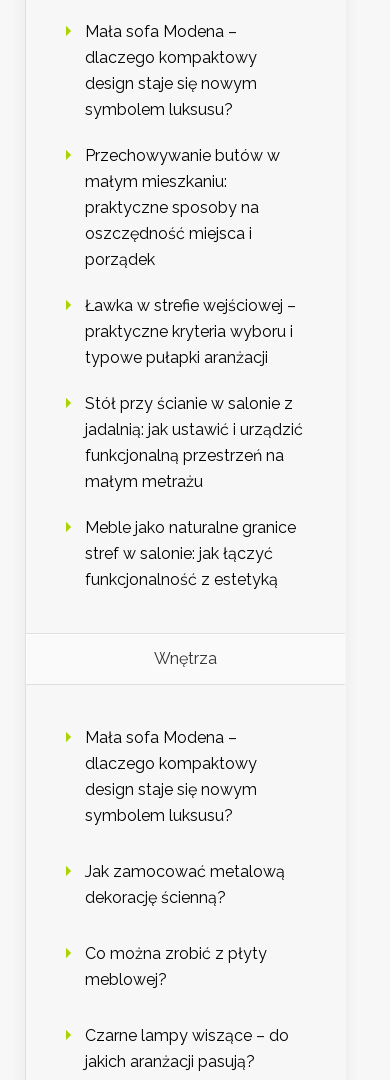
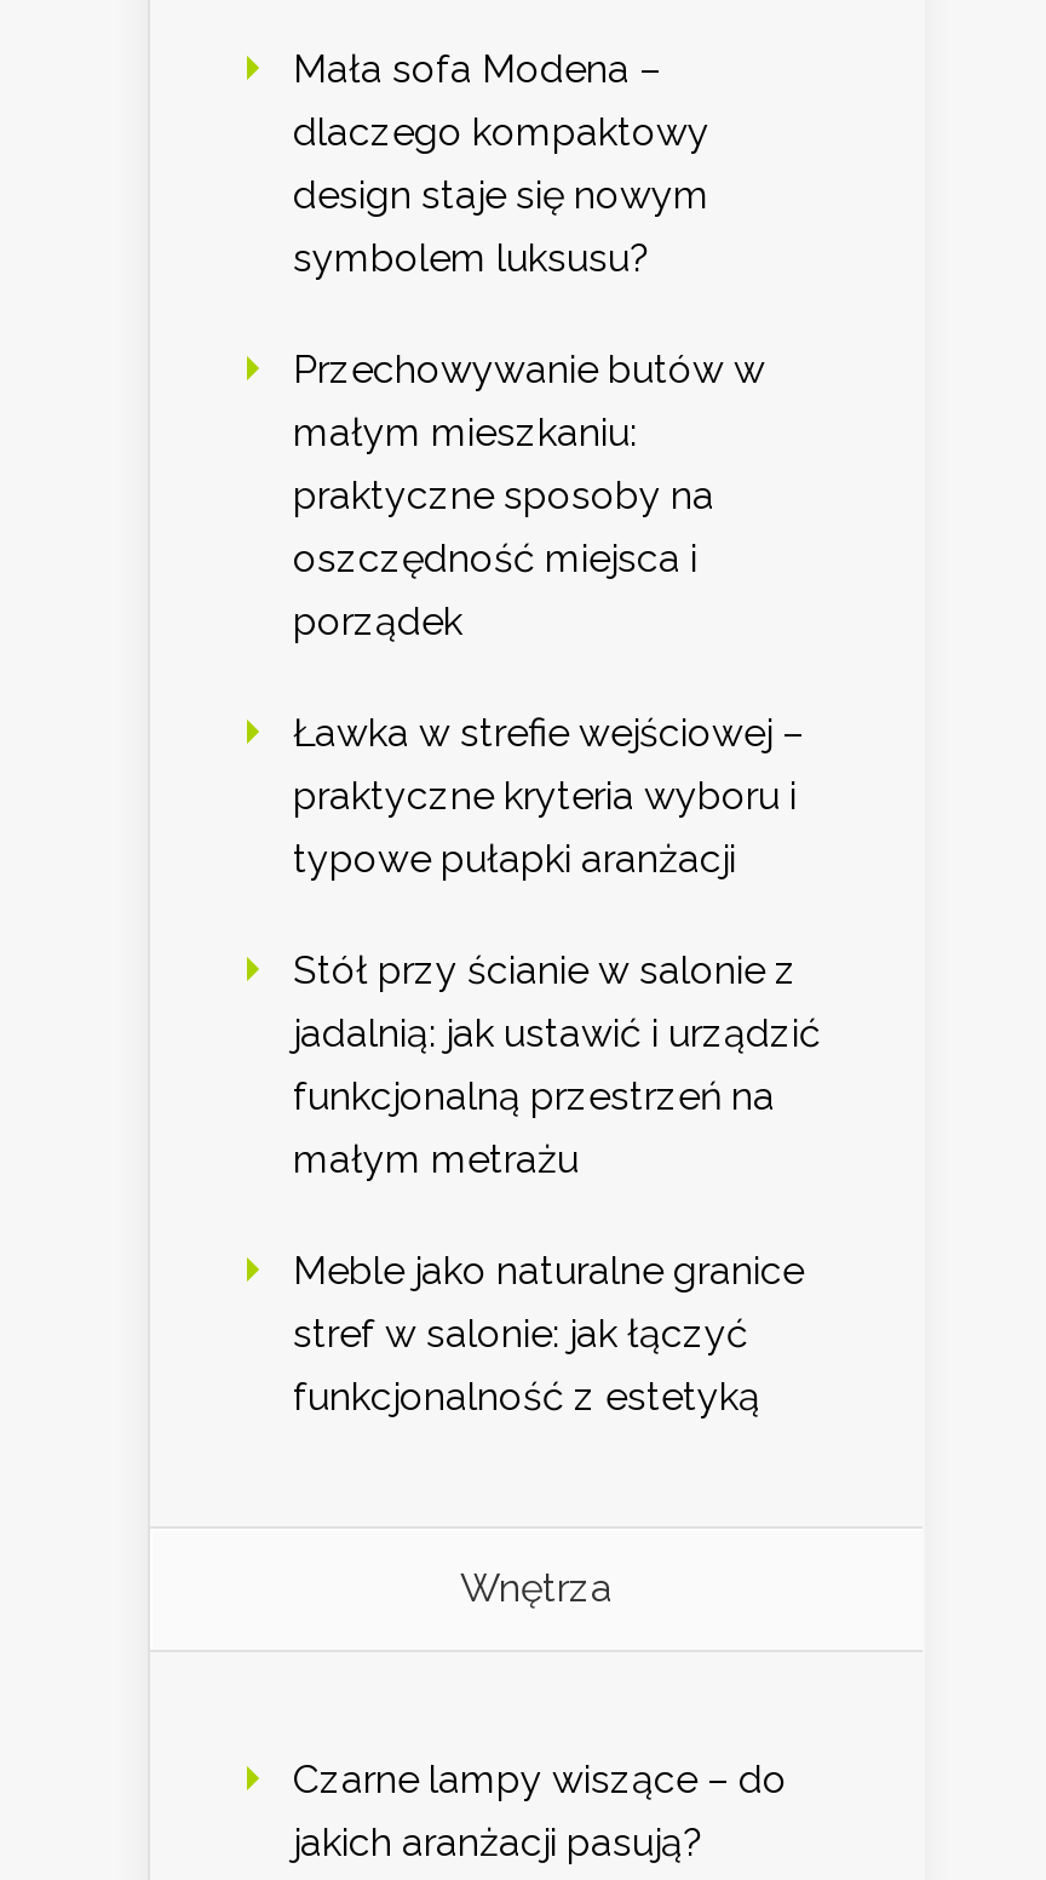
- Mała sofa Modena –
- dlaczego kompaktowy
- design staje się nowym
- symbolem luksusu?
- Jak zamocować metalową
- dekorację ścienną?
- Co można zrobić z płyty
- meblowej?
